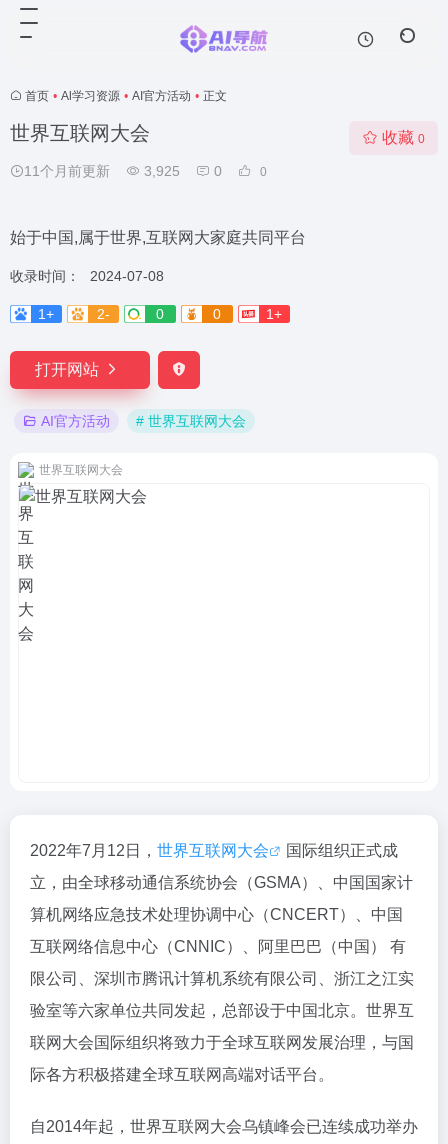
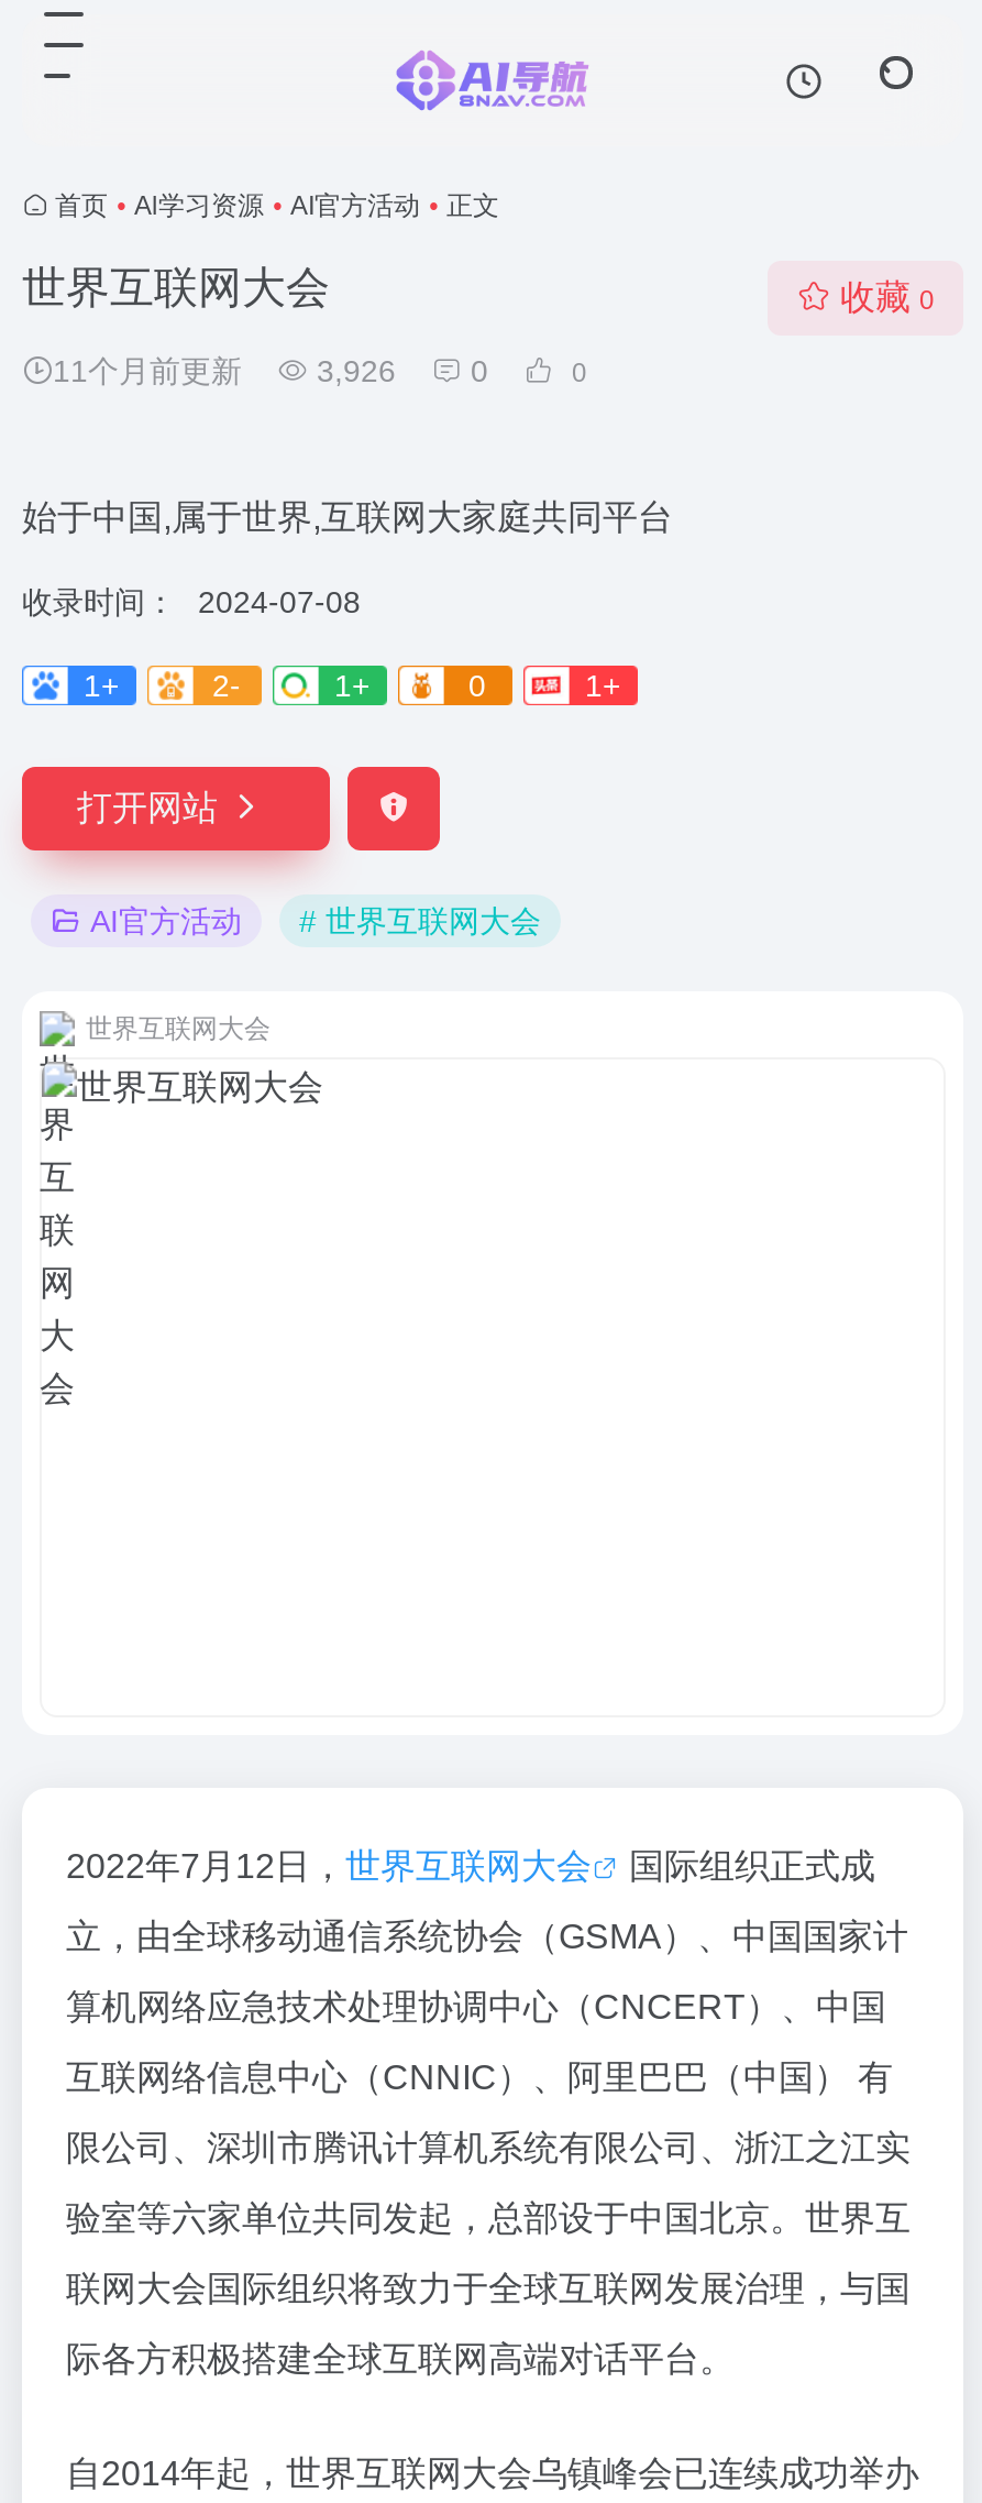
- 11个月前更新 3,925 0
+ 11个月前更新 3,926 0

- 0
+ 1+
